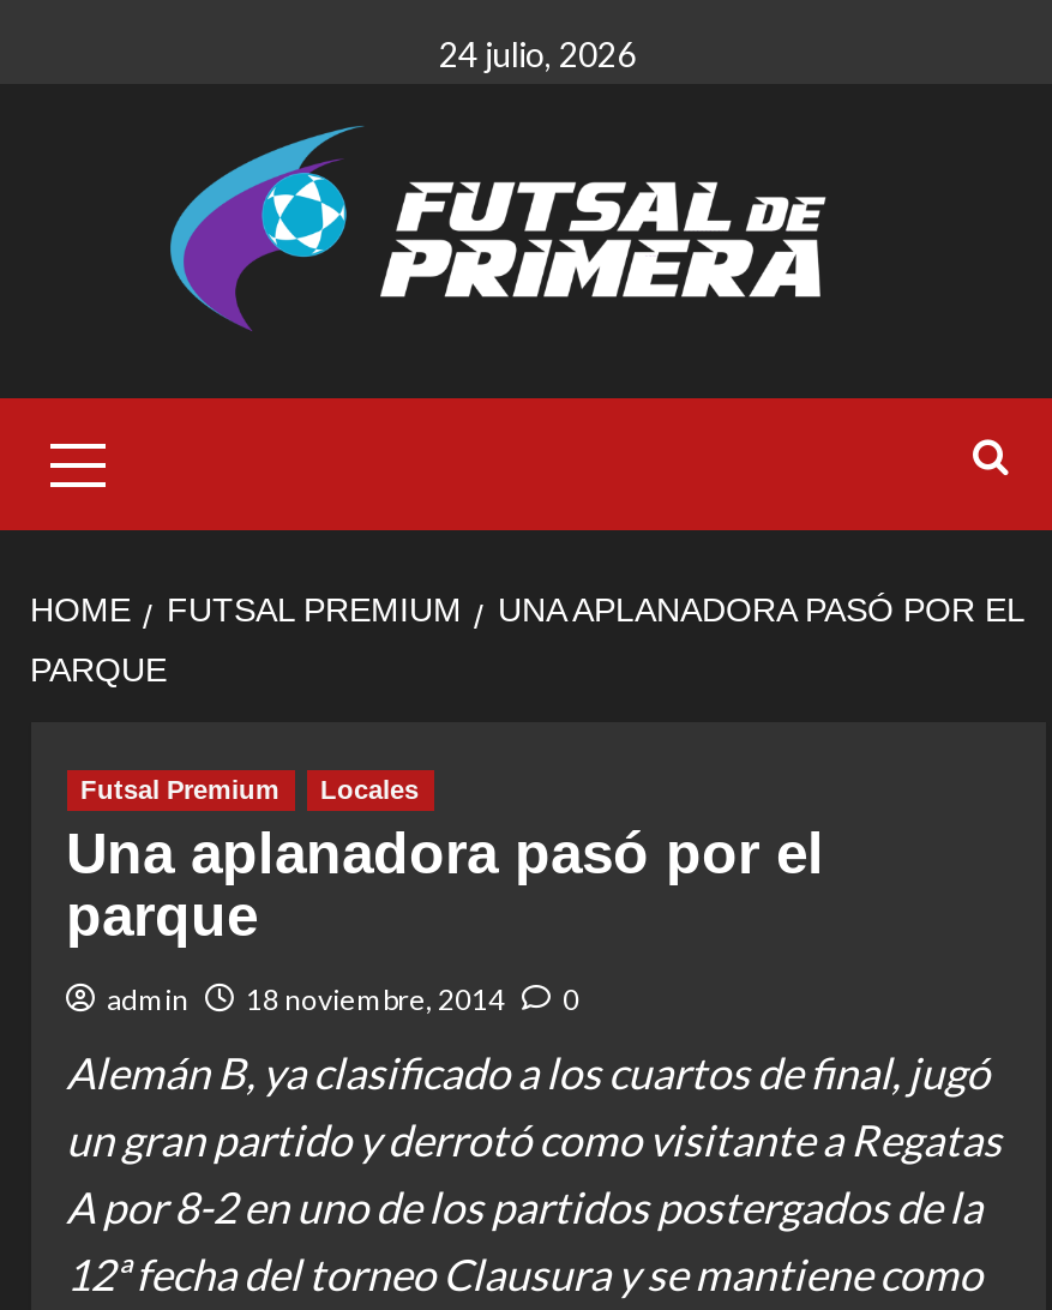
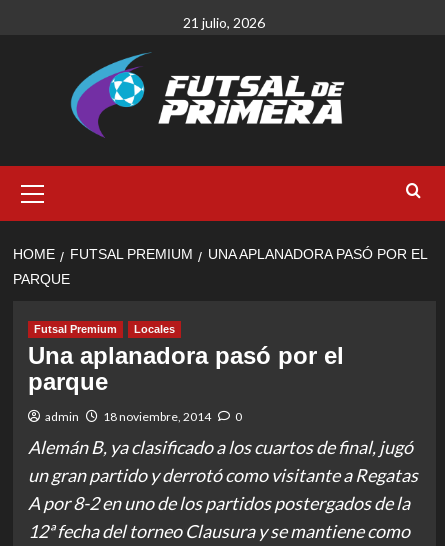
- 24 julio, 2026
+ 21 julio, 2026
